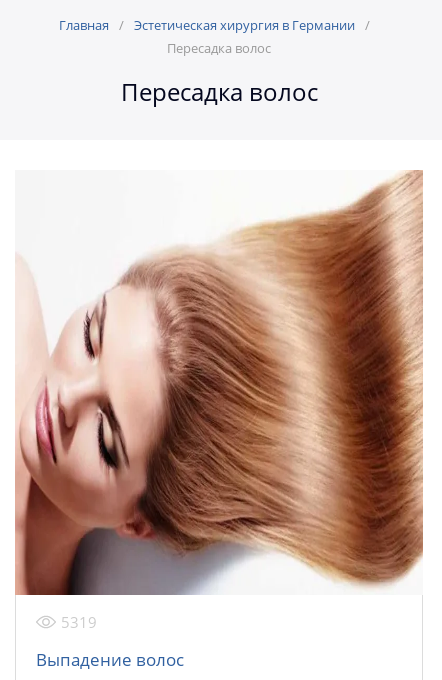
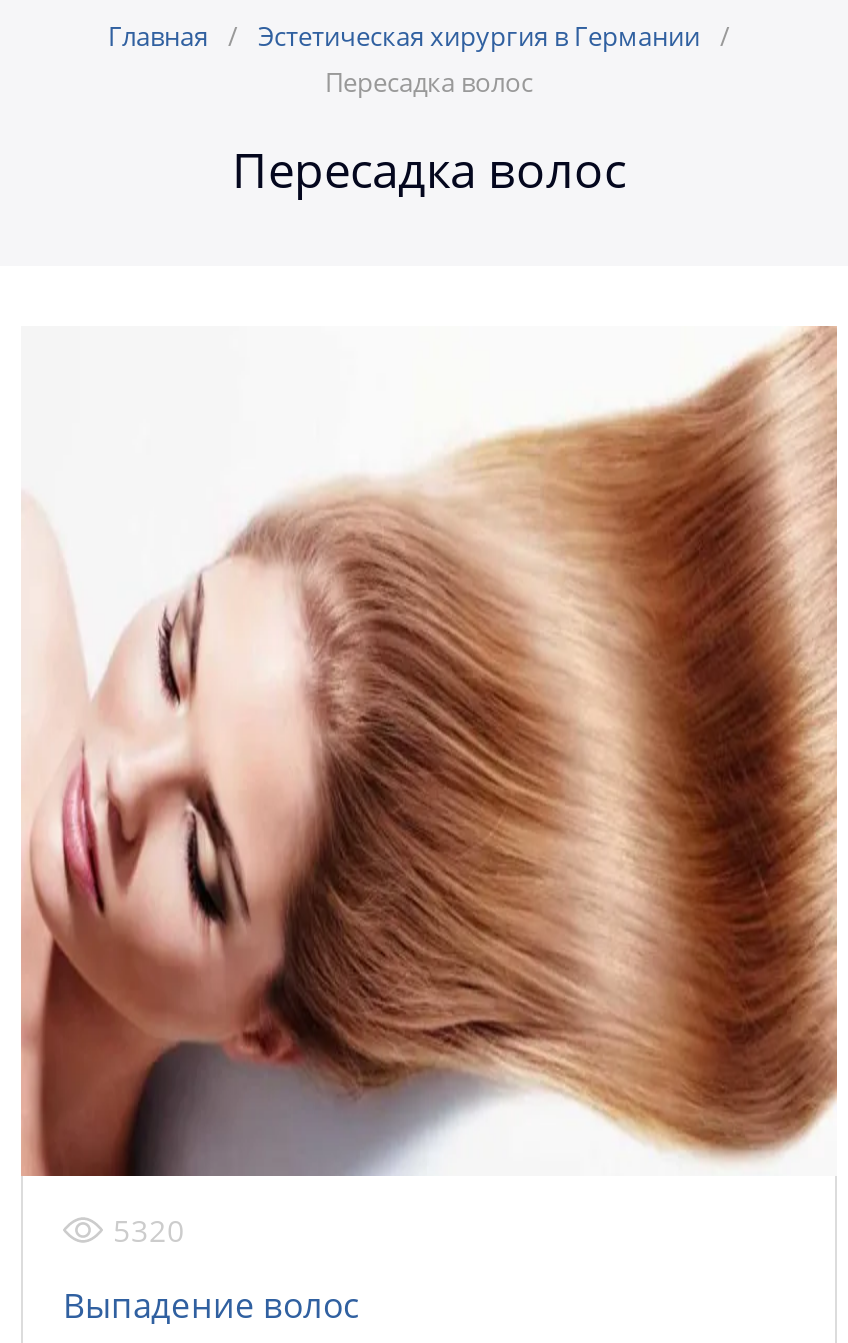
- 5319
+ 5320
